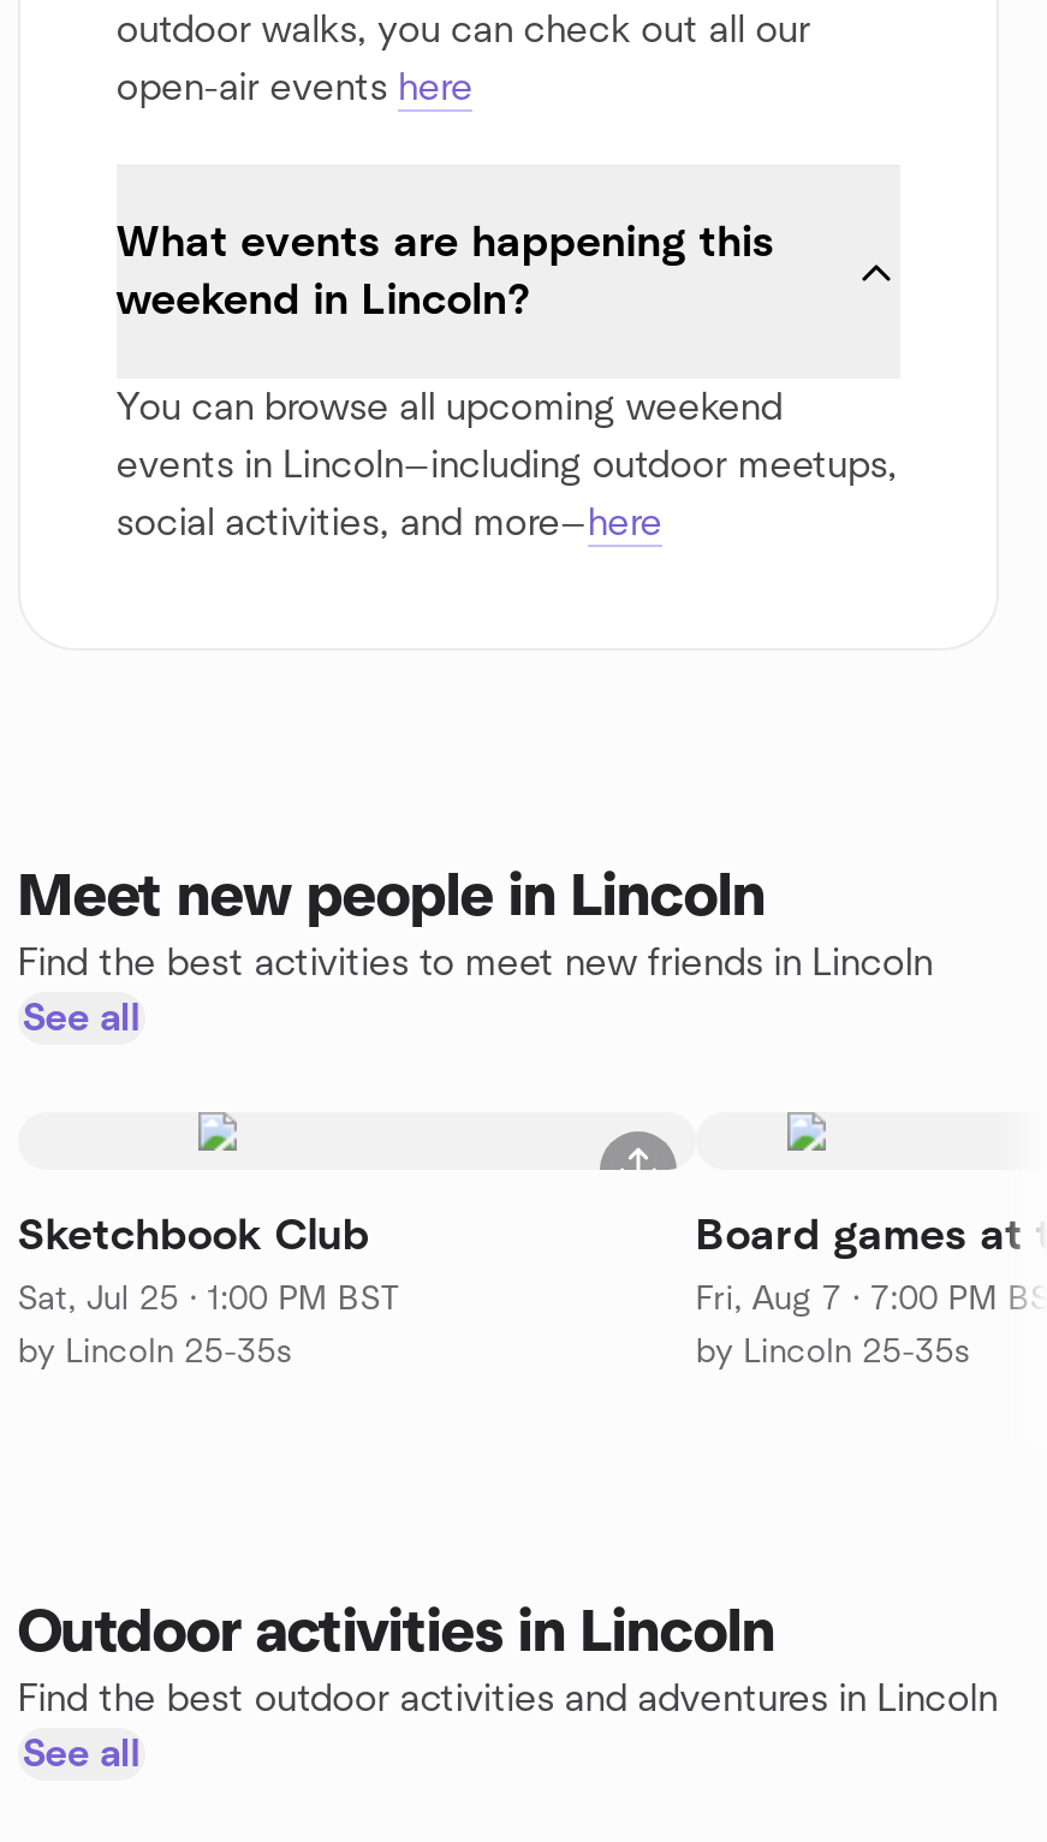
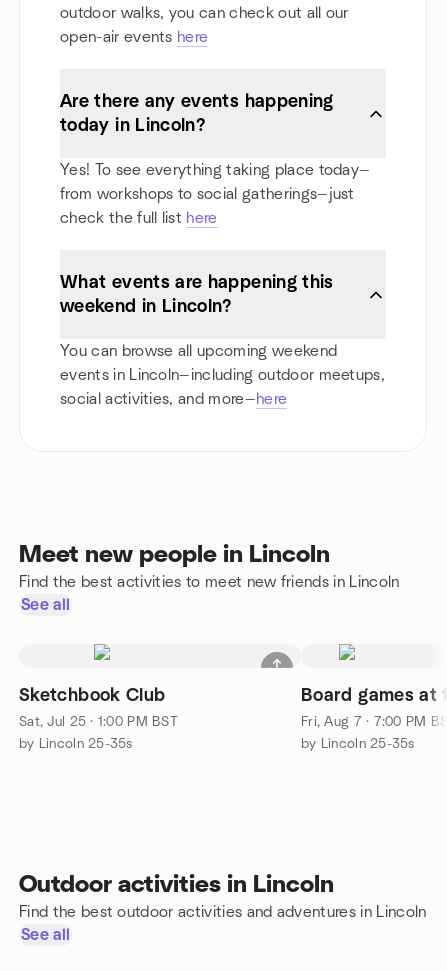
+ Are there any events happening
+ today in Lincoln?
+ Yes! To see everything taking place today—
+ from workshops to social gatherings—just
+ check the full list here
